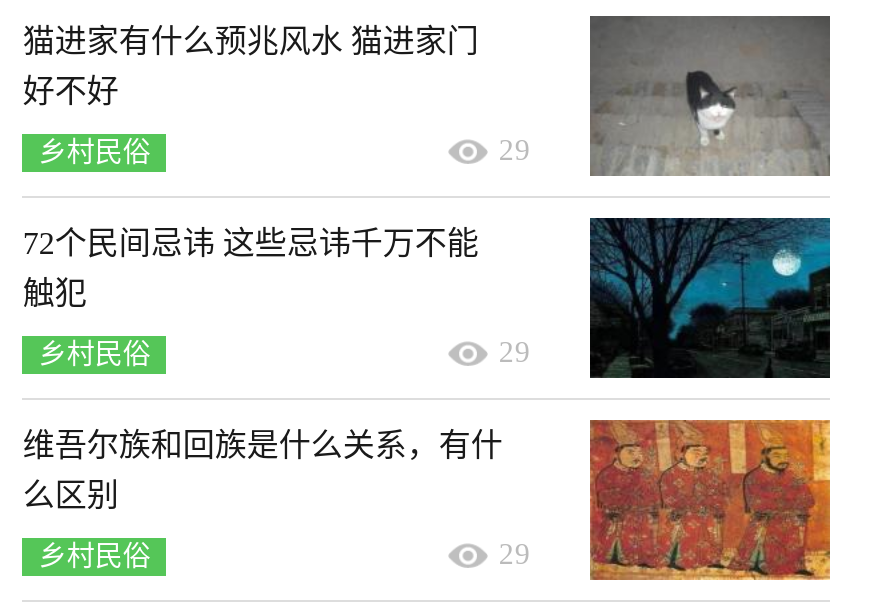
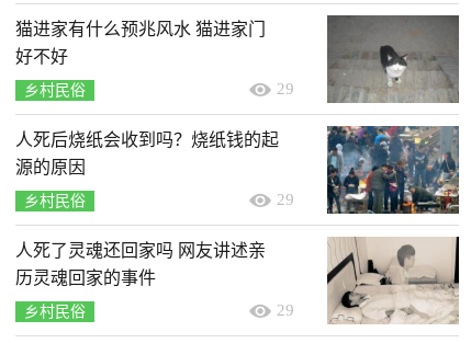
- 72个民间忌讳 这些忌讳千万不能
+ 人死后烧纸会收到吗？烧纸钱的起

- [image]
+ [image]

- 触犯
+ 源的原因

- 维吾尔族和回族是什么关系，有什
+ 人死了灵魂还回家吗 网友讲述亲

- [image]
+ [image]

- 么区别
+ 历灵魂回家的事件
